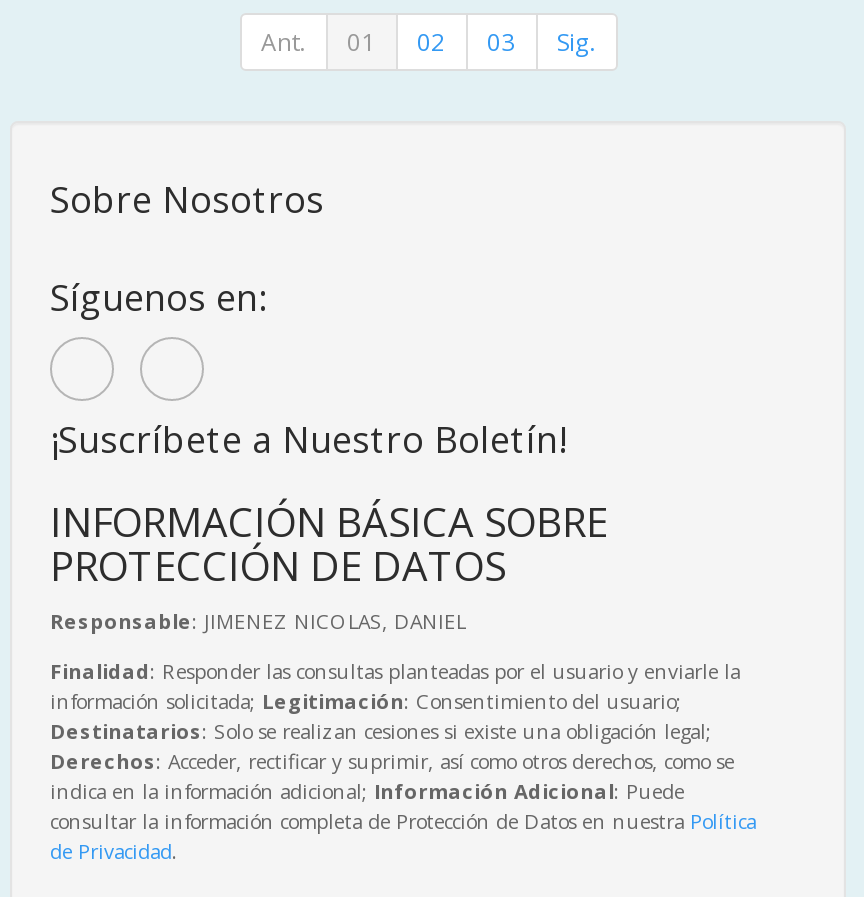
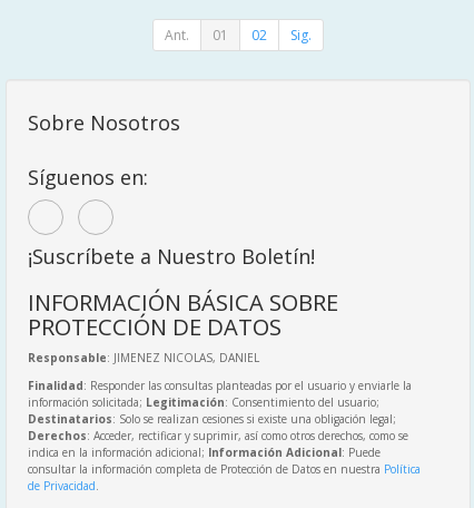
- 03
